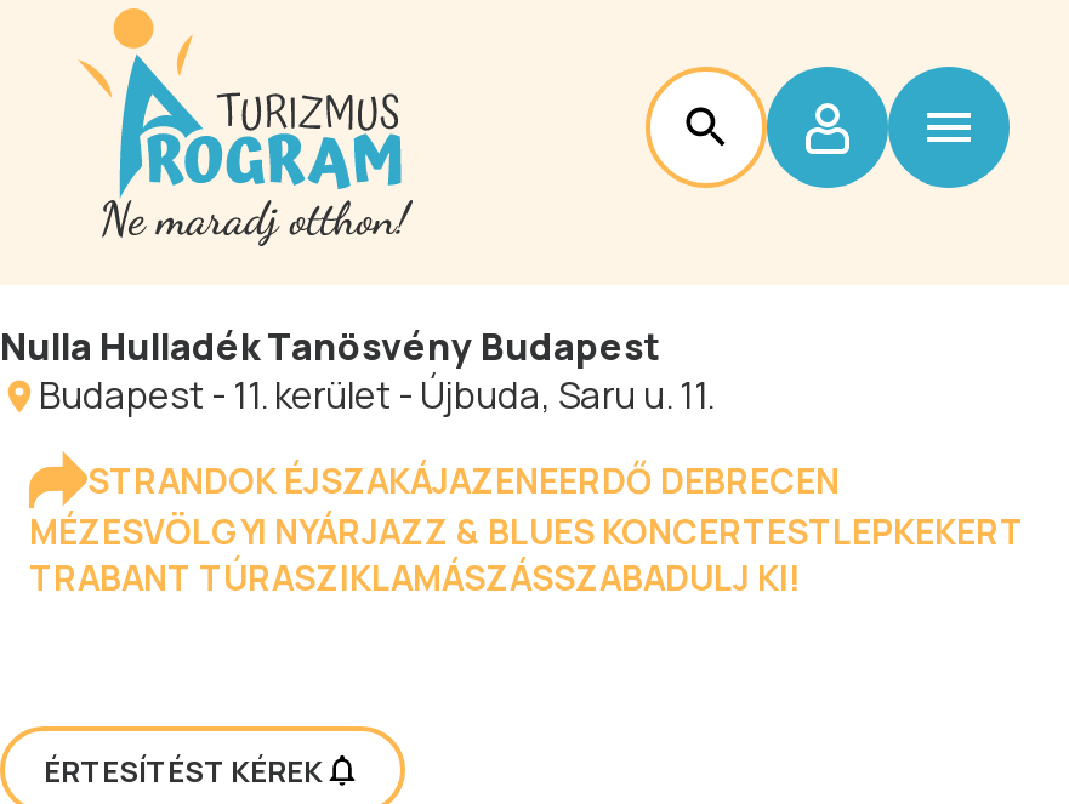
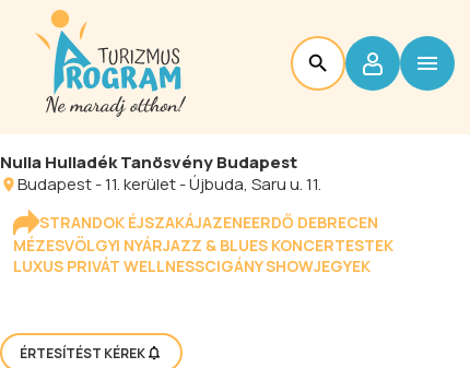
- MÉZESVÖLGYI NYÁRJAZZ & BLUES KONCERTESTLEPKEKERT
- TRABANT TÚRASZIKLAMÁSZÁSSZABADULJ KI!
+ MÉZESVÖLGYI NYÁRJAZZ & BLUES KONCERTESTEK
+ LUXUS PRIVÁT WELLNESSCIGÁNY SHOWJEGYEK
